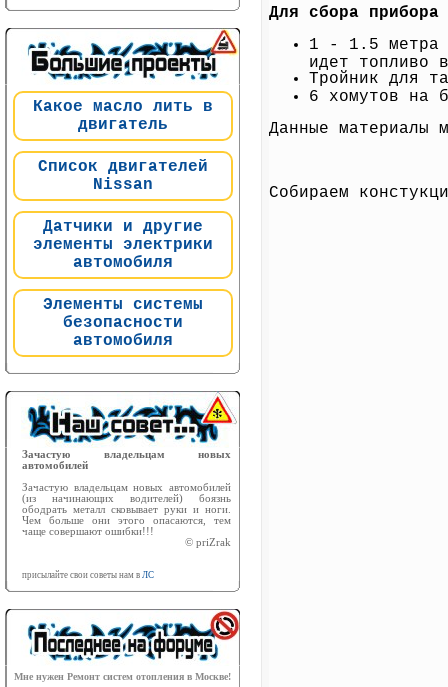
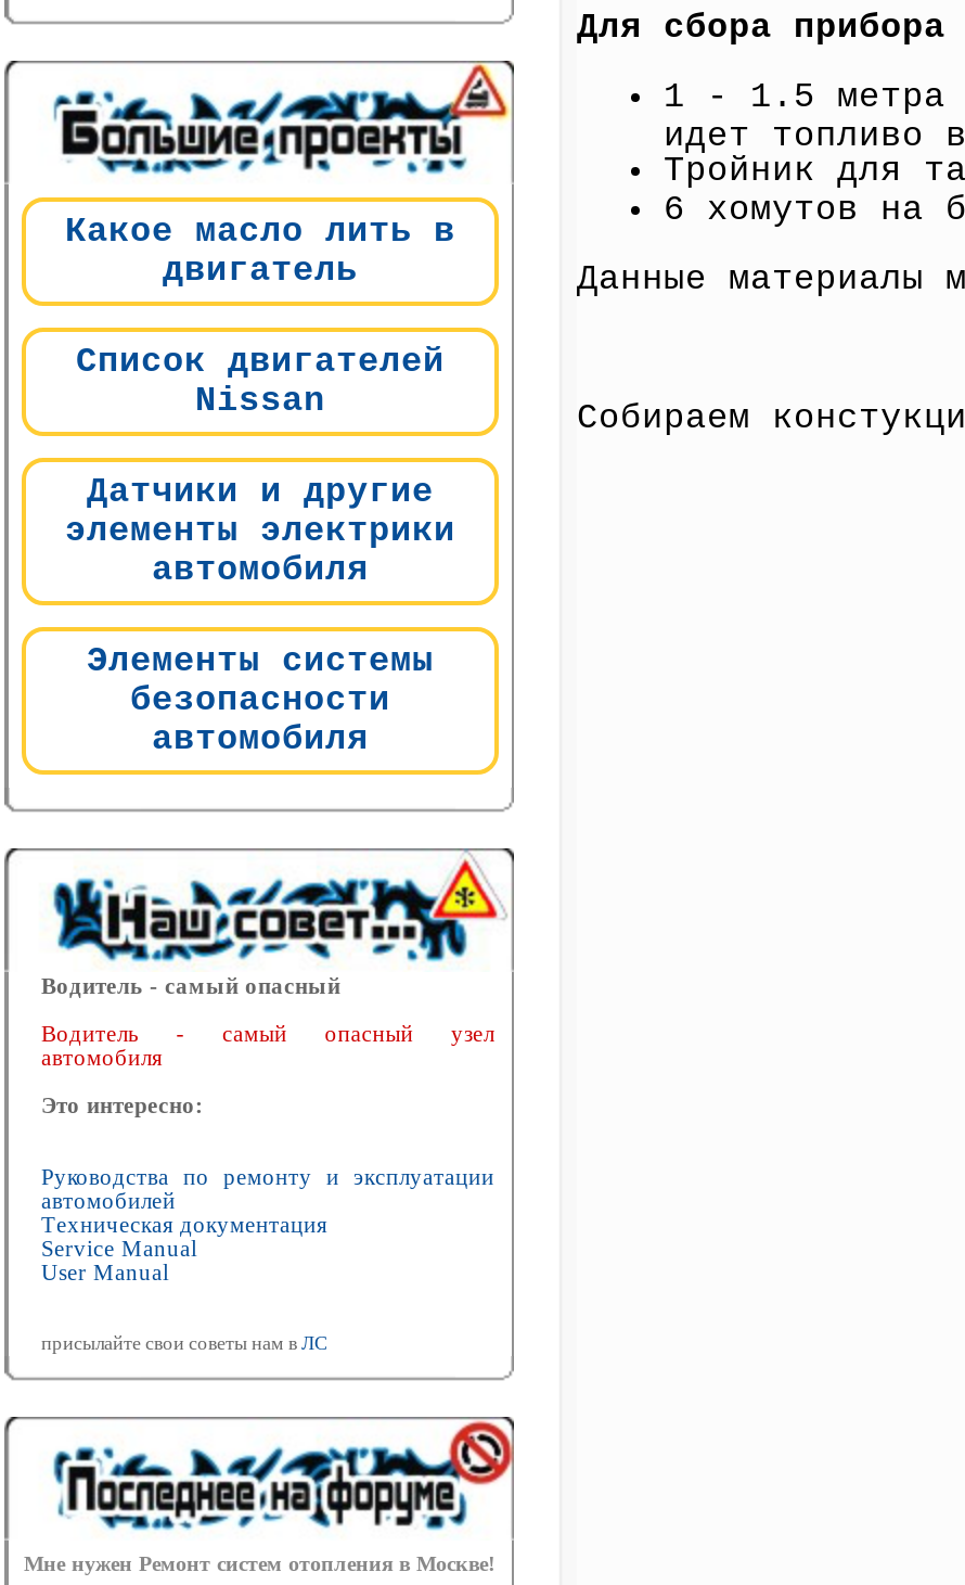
- Зачастую владельцам новых
+ Водитель - самый опасный
+ Водитель - самый опасный узел
+ автомобиля
+ Это интересно:
+ Руководства по ремонту и эксплуатации

moved down: автомобилей

- Зачастую владельцам новых автомобилей
- (из начинающих водителей) боязнь
- ободрать металл сковывает руки и ноги.
- Чем больше они этого опасаются, тем
- чаще совершают ошибки!!!
- © priZrak
+ Техническая документация
+ Service Manual
+ User Manual
